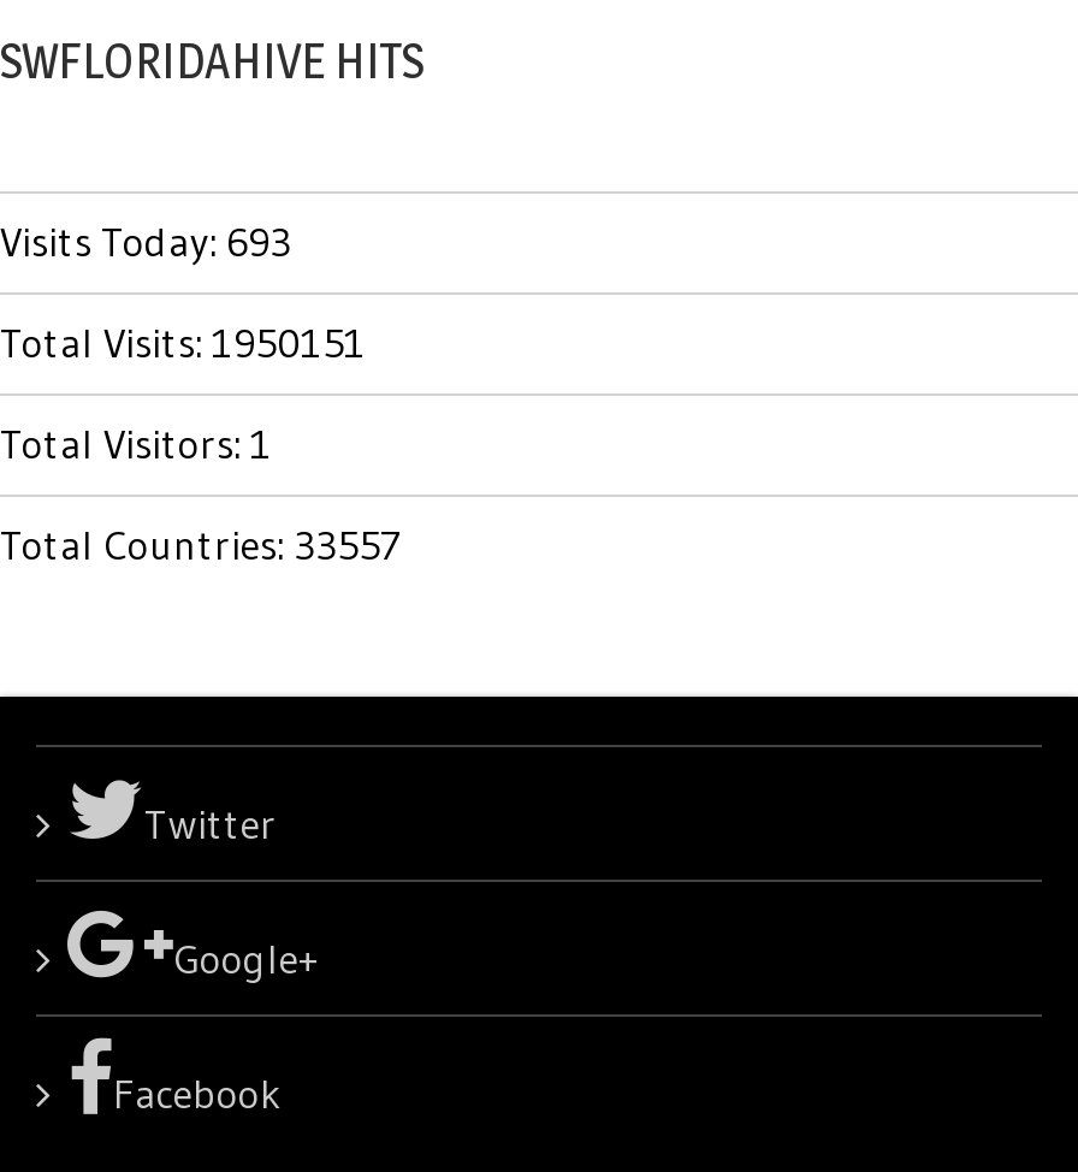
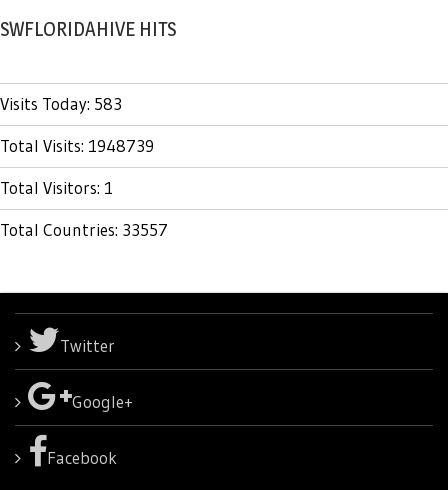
- Visits Today: 693
+ Visits Today: 583

- Total Visits: 1950151
+ Total Visits: 1948739
